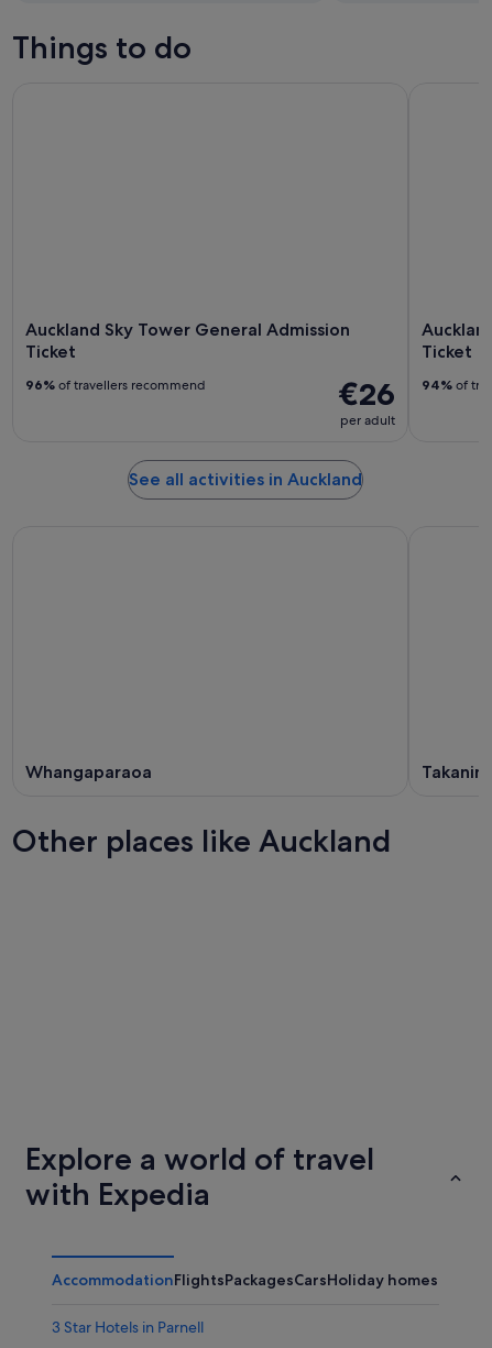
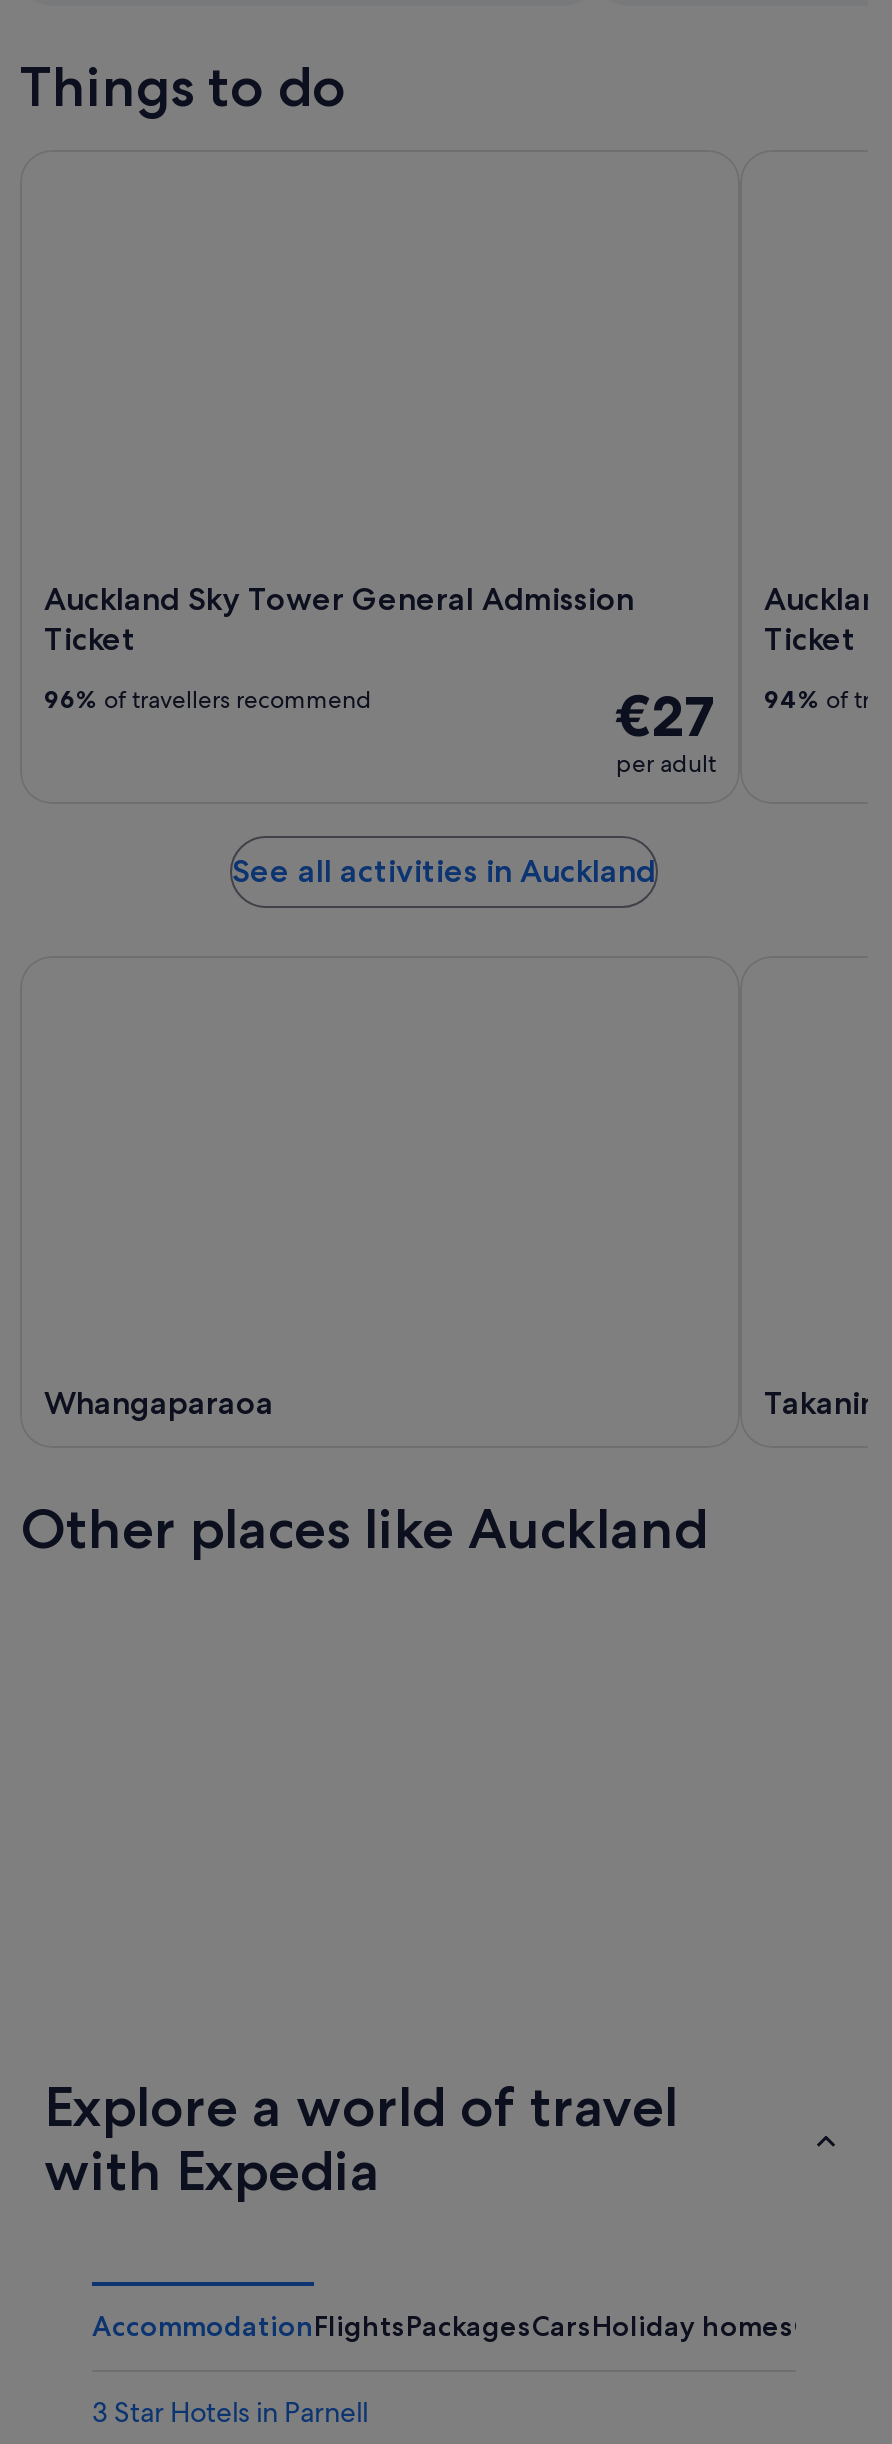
- €26
+ €27
